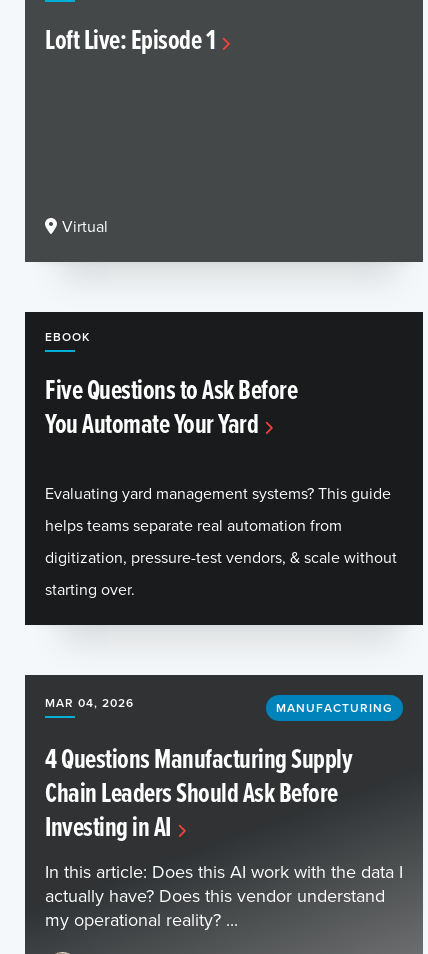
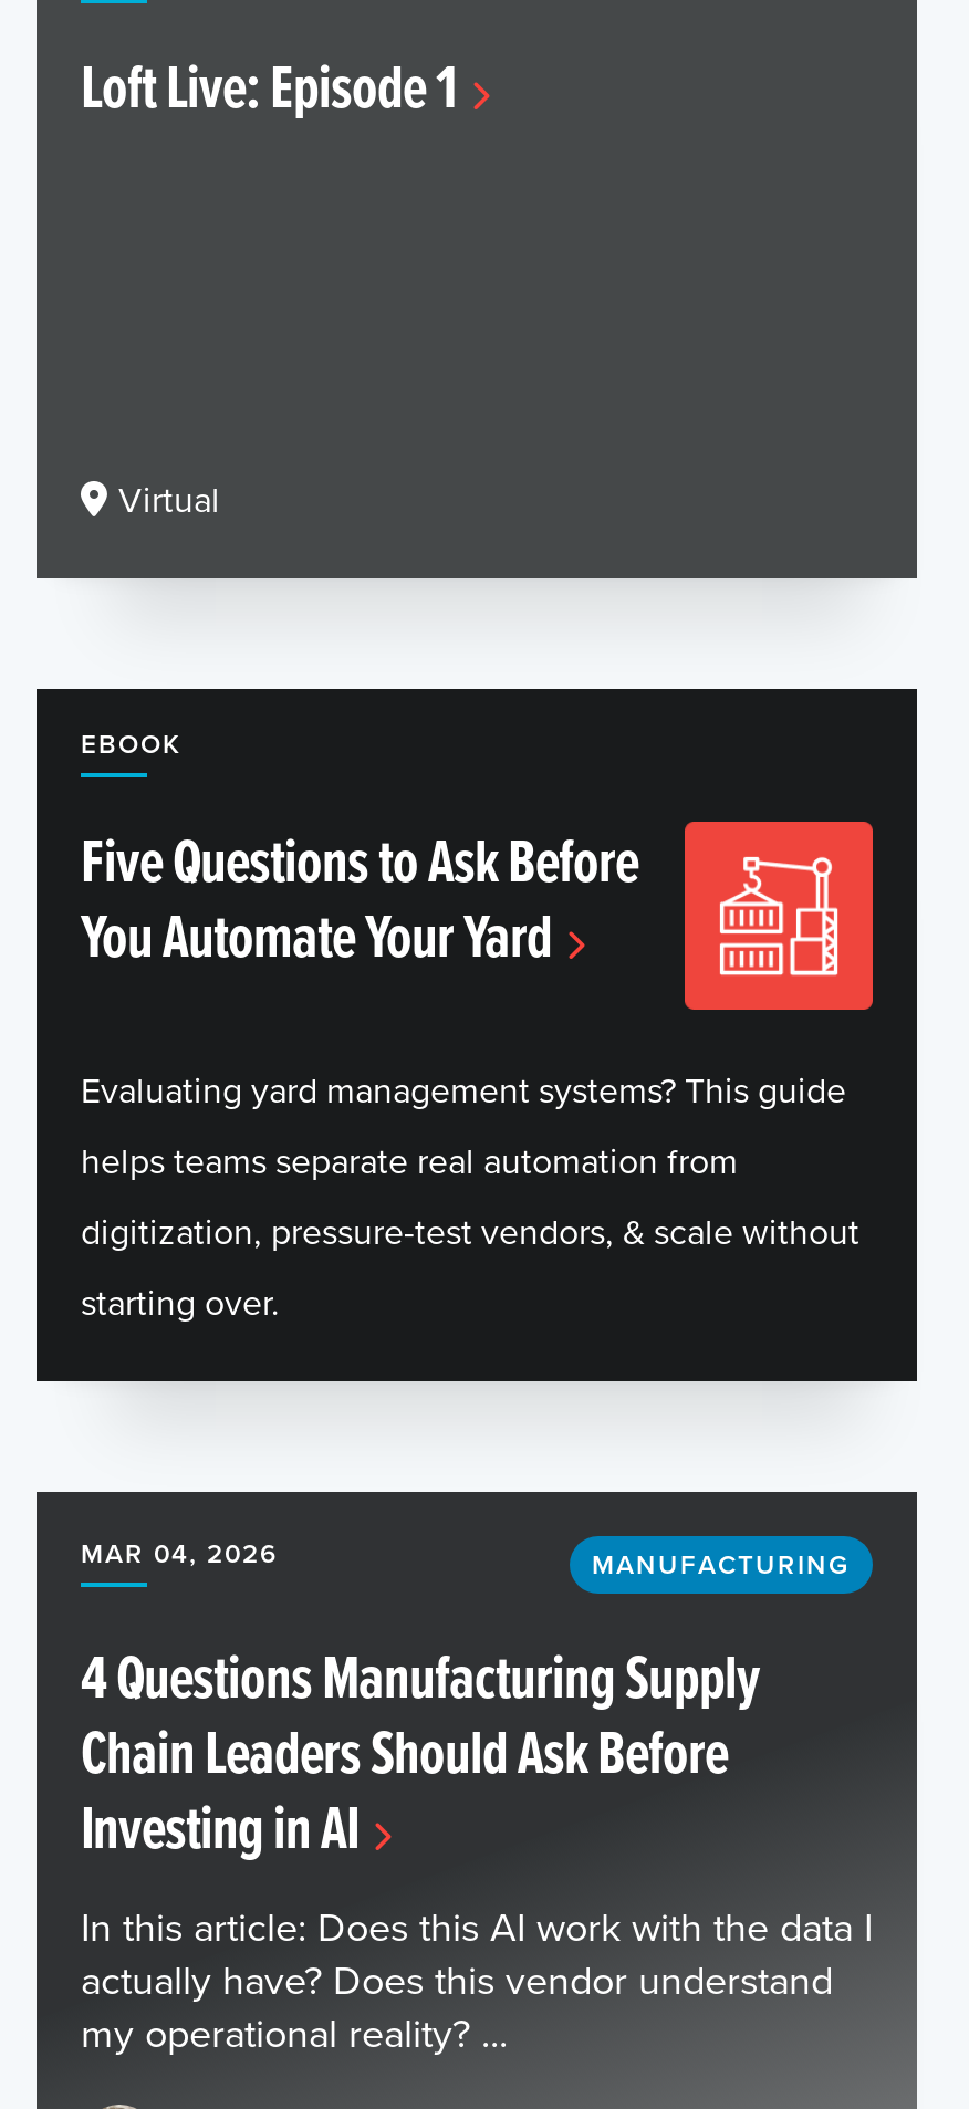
+ [image]
